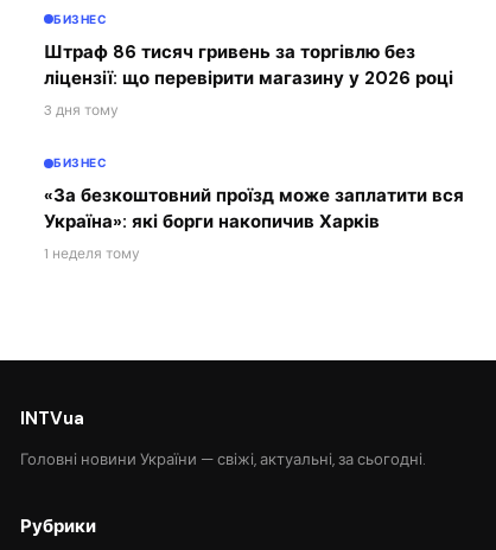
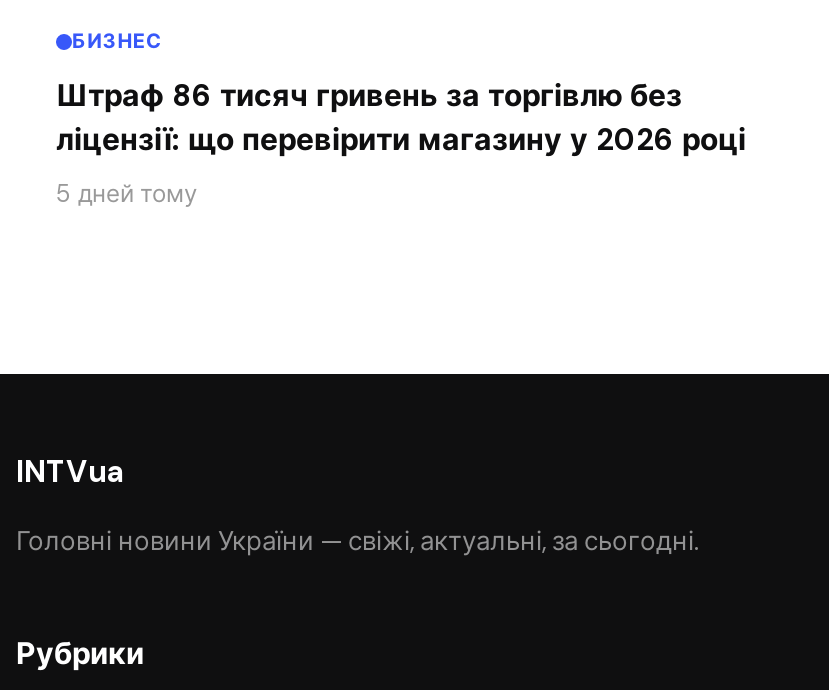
- 3 дня тому
- БИЗНЕС
- «За безкоштовний проїзд може заплатити вся
- Україна»: які борги накопичив Харків
- 1 неделя тому
+ 5 дней тому
